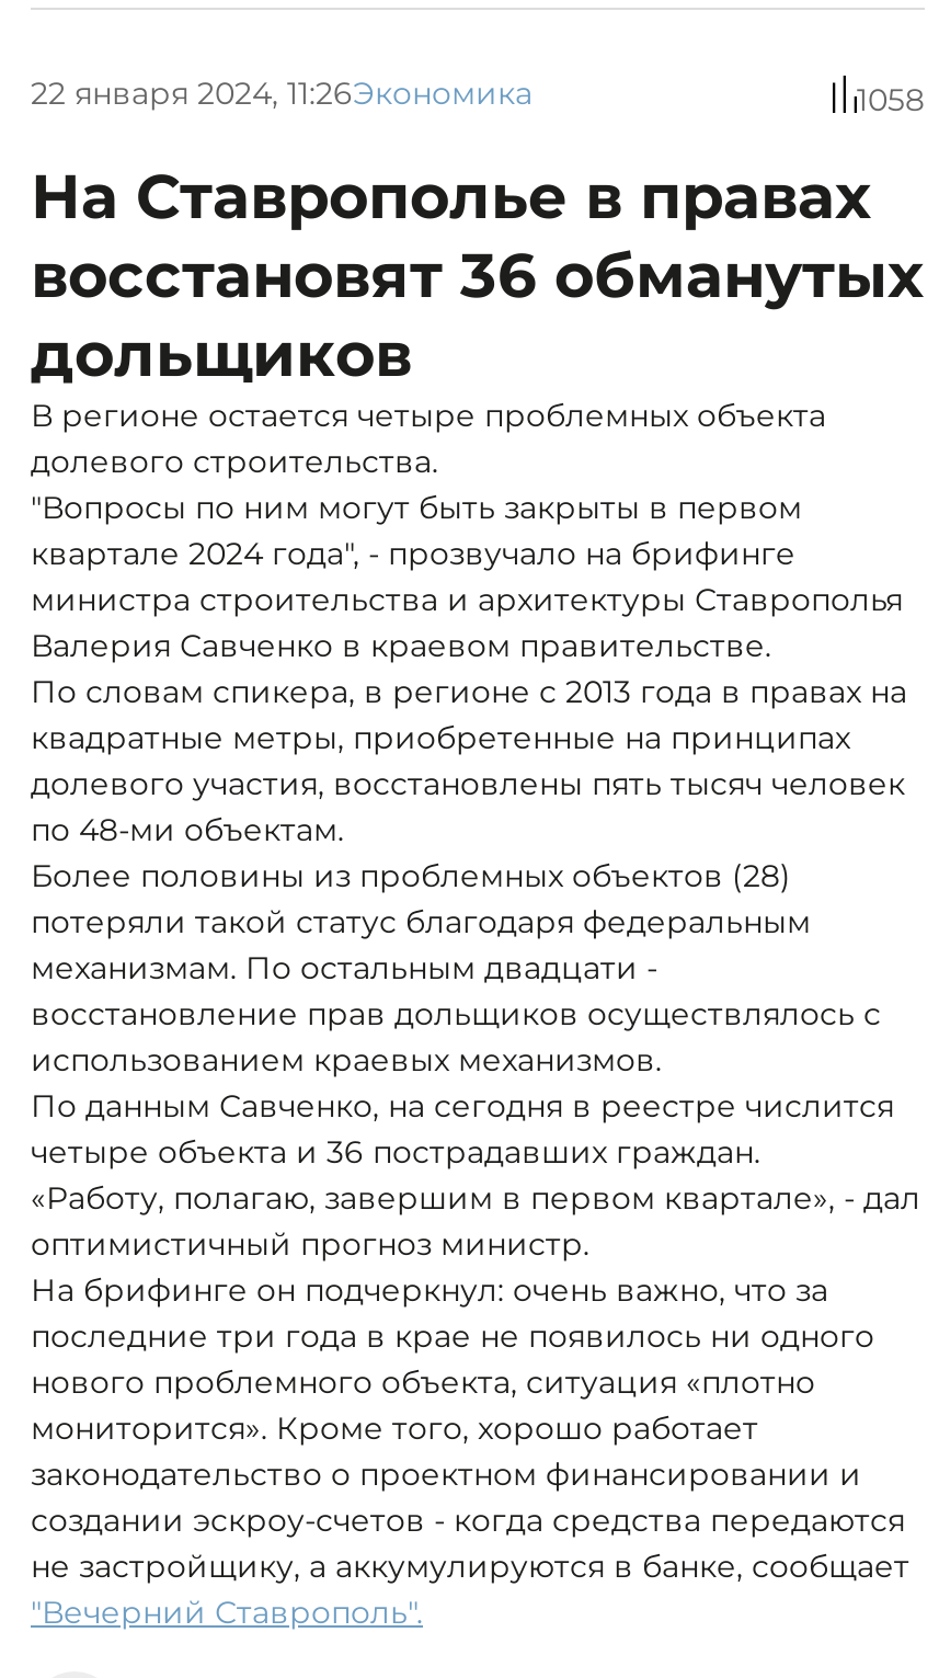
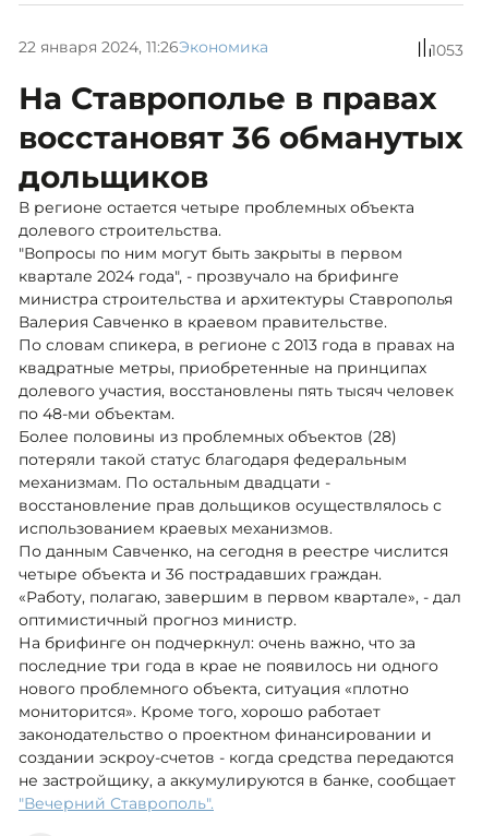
- 1058
+ 1053
